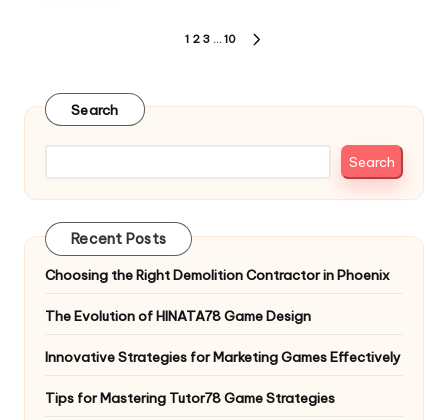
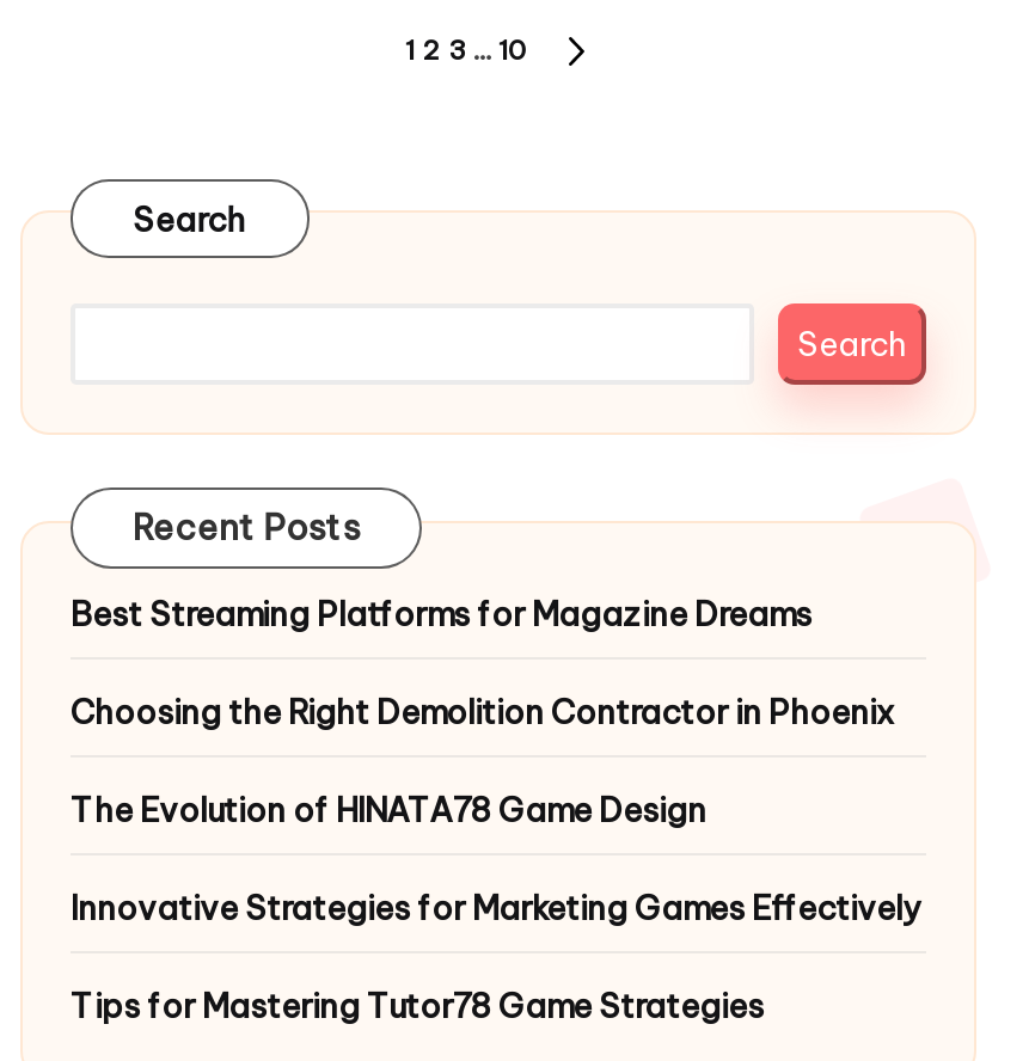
+ Best Streaming Platforms for Magazine Dreams
